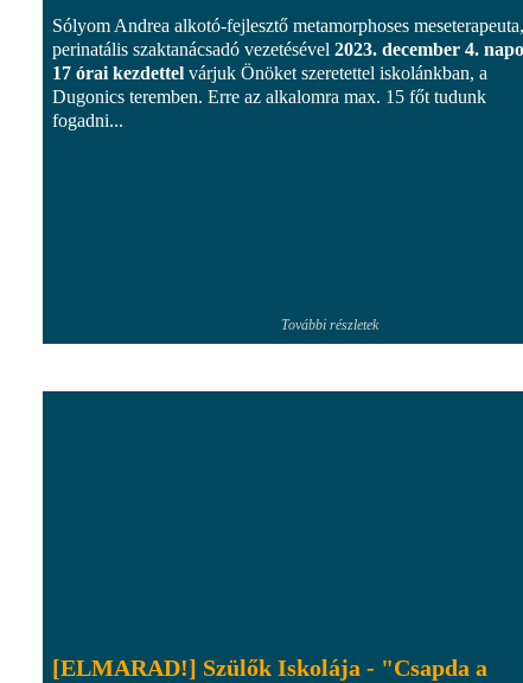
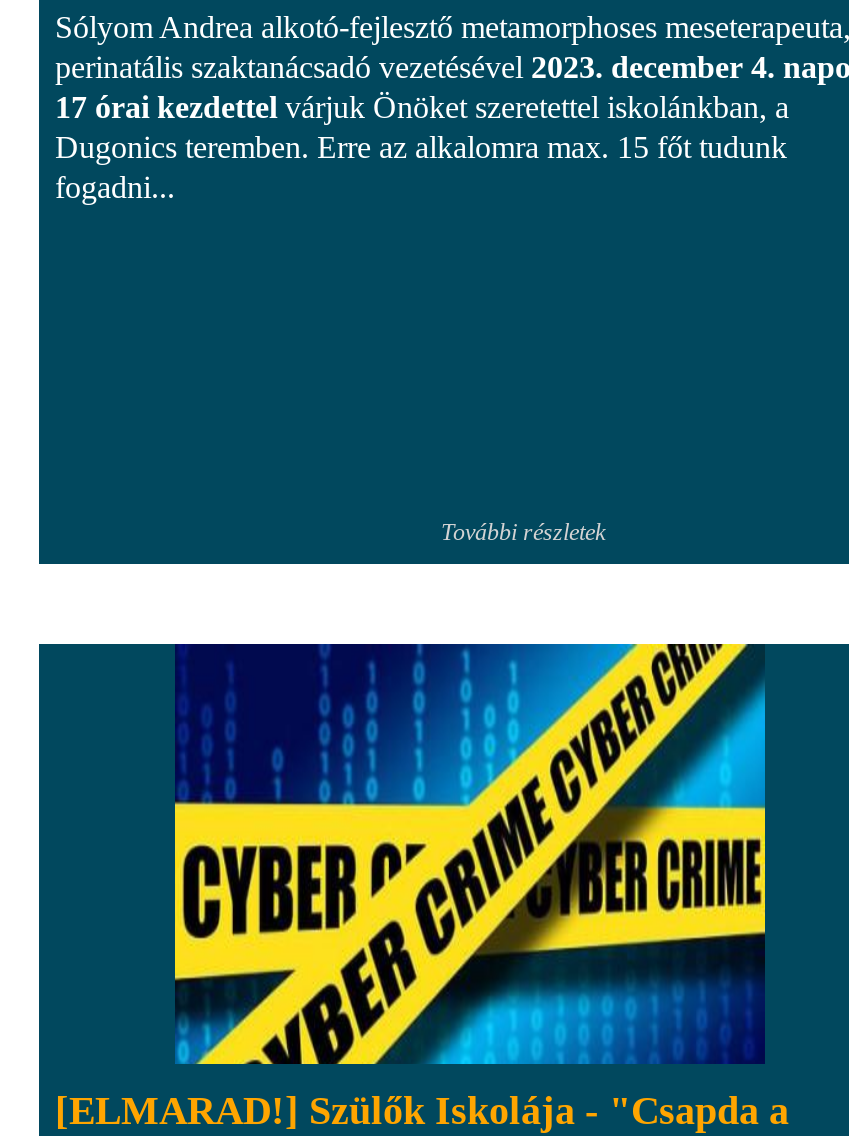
+ [image]
